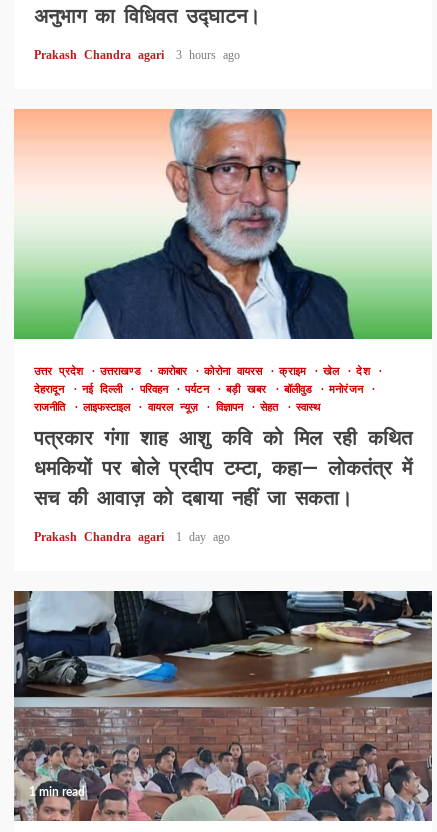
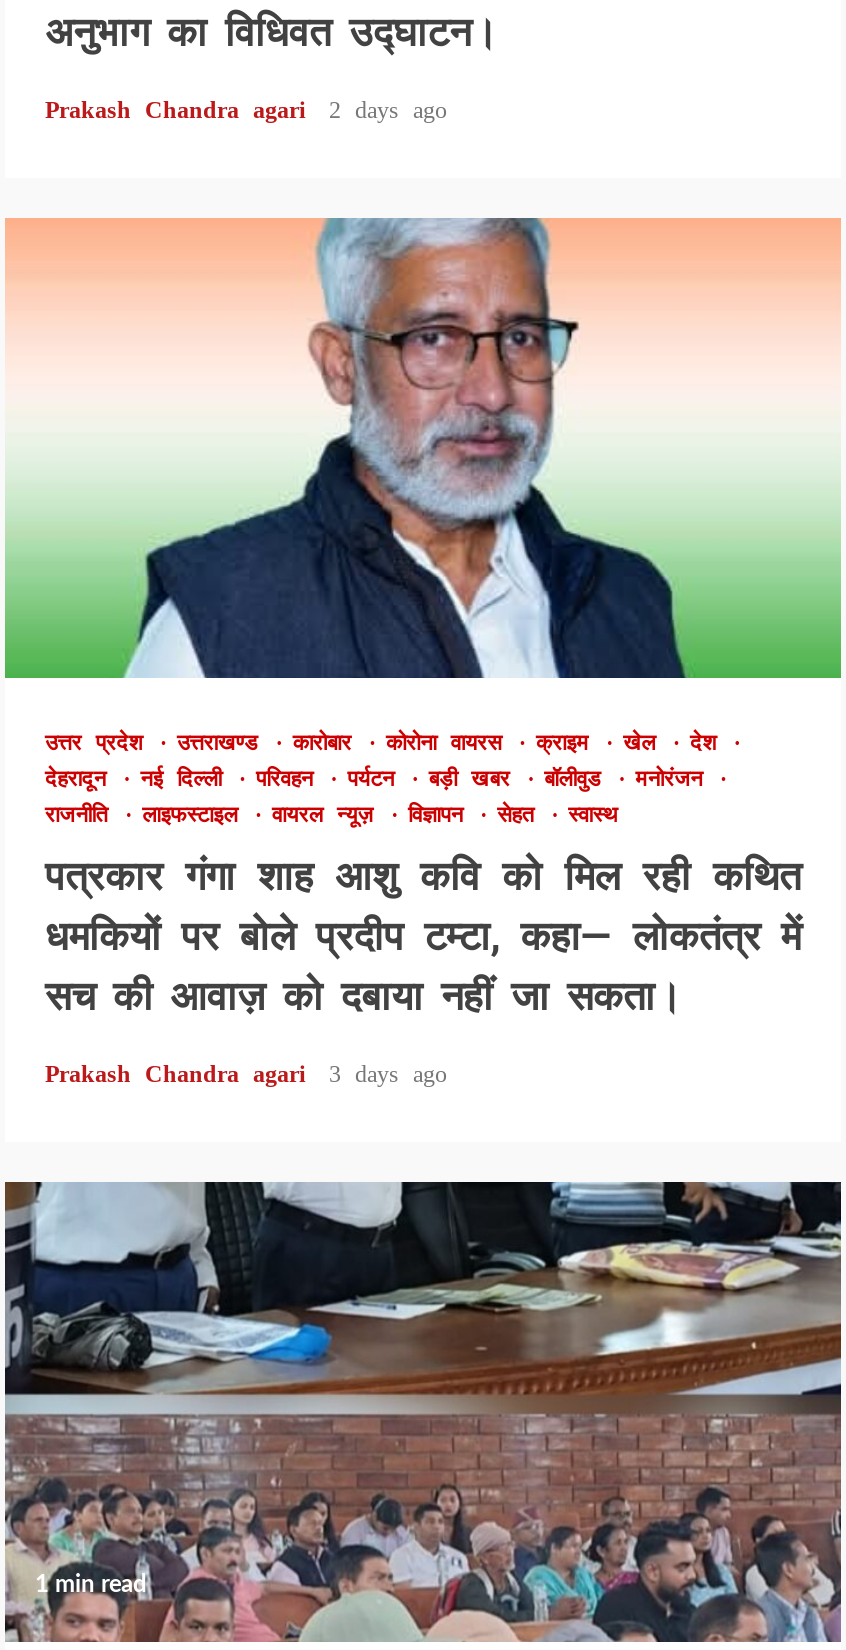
- Prakash Chandra agari 3 hours ago
+ Prakash Chandra agari 2 days ago

- Prakash Chandra agari 1 day ago
+ Prakash Chandra agari 3 days ago
